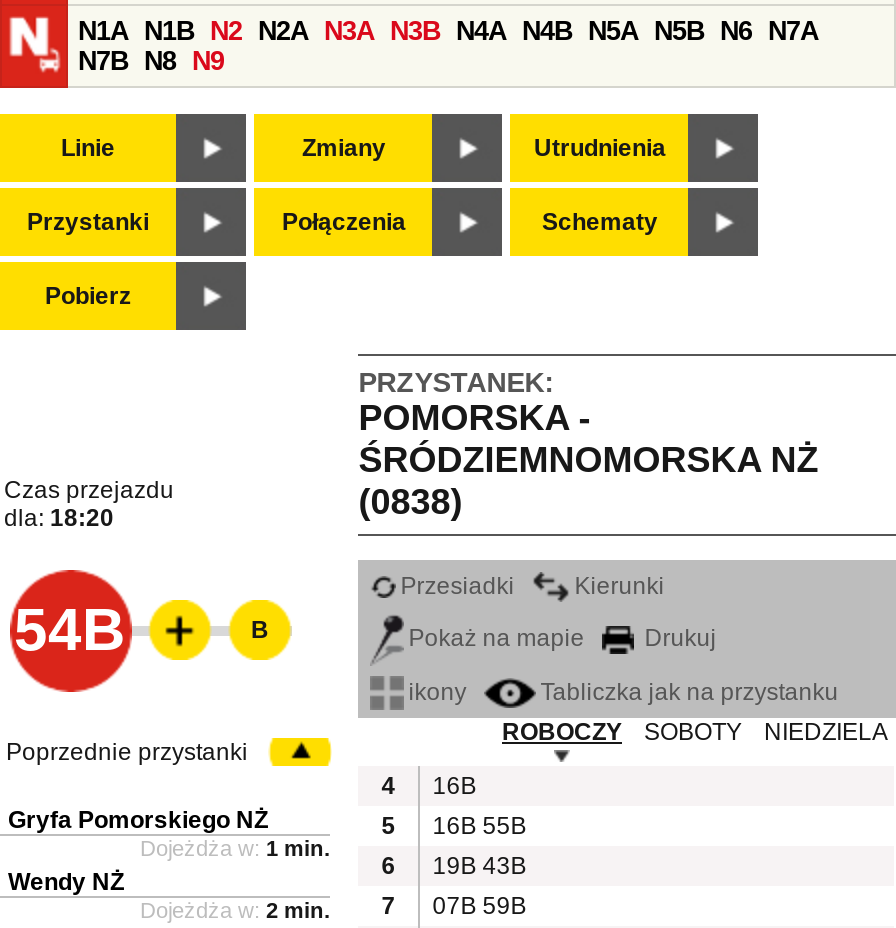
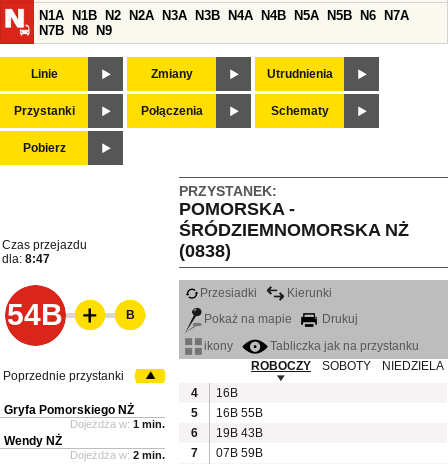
- dla: 18:20
+ dla: 8:47
